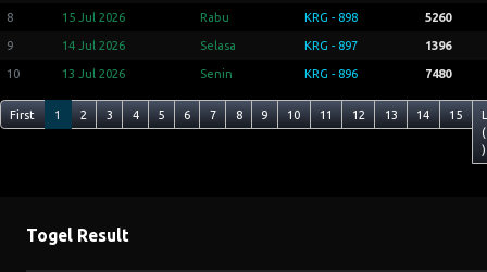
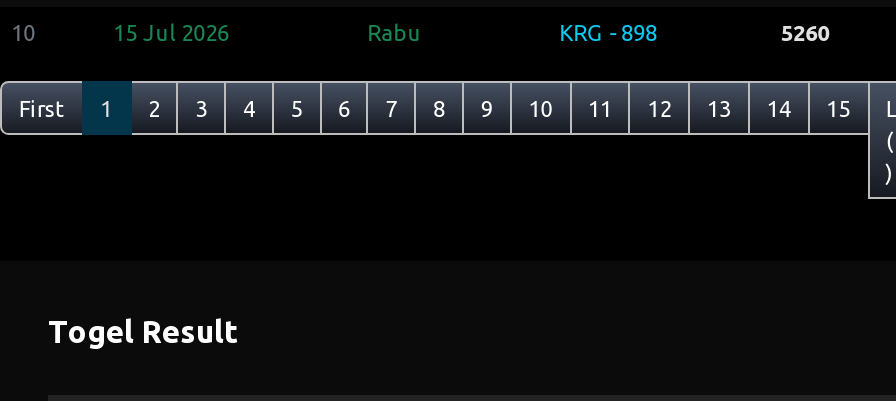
- 8
+ 10

- 9
- 14 Jul 2026
- Selasa
- KRG - 897
- 1396
- 10
- 13 Jul 2026
- Senin
- KRG - 896
- 7480
